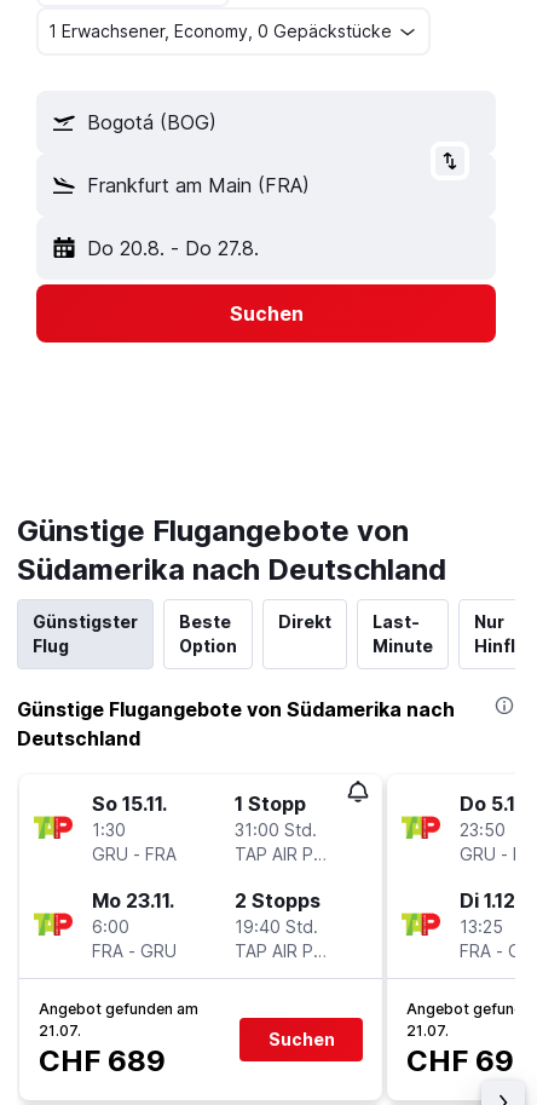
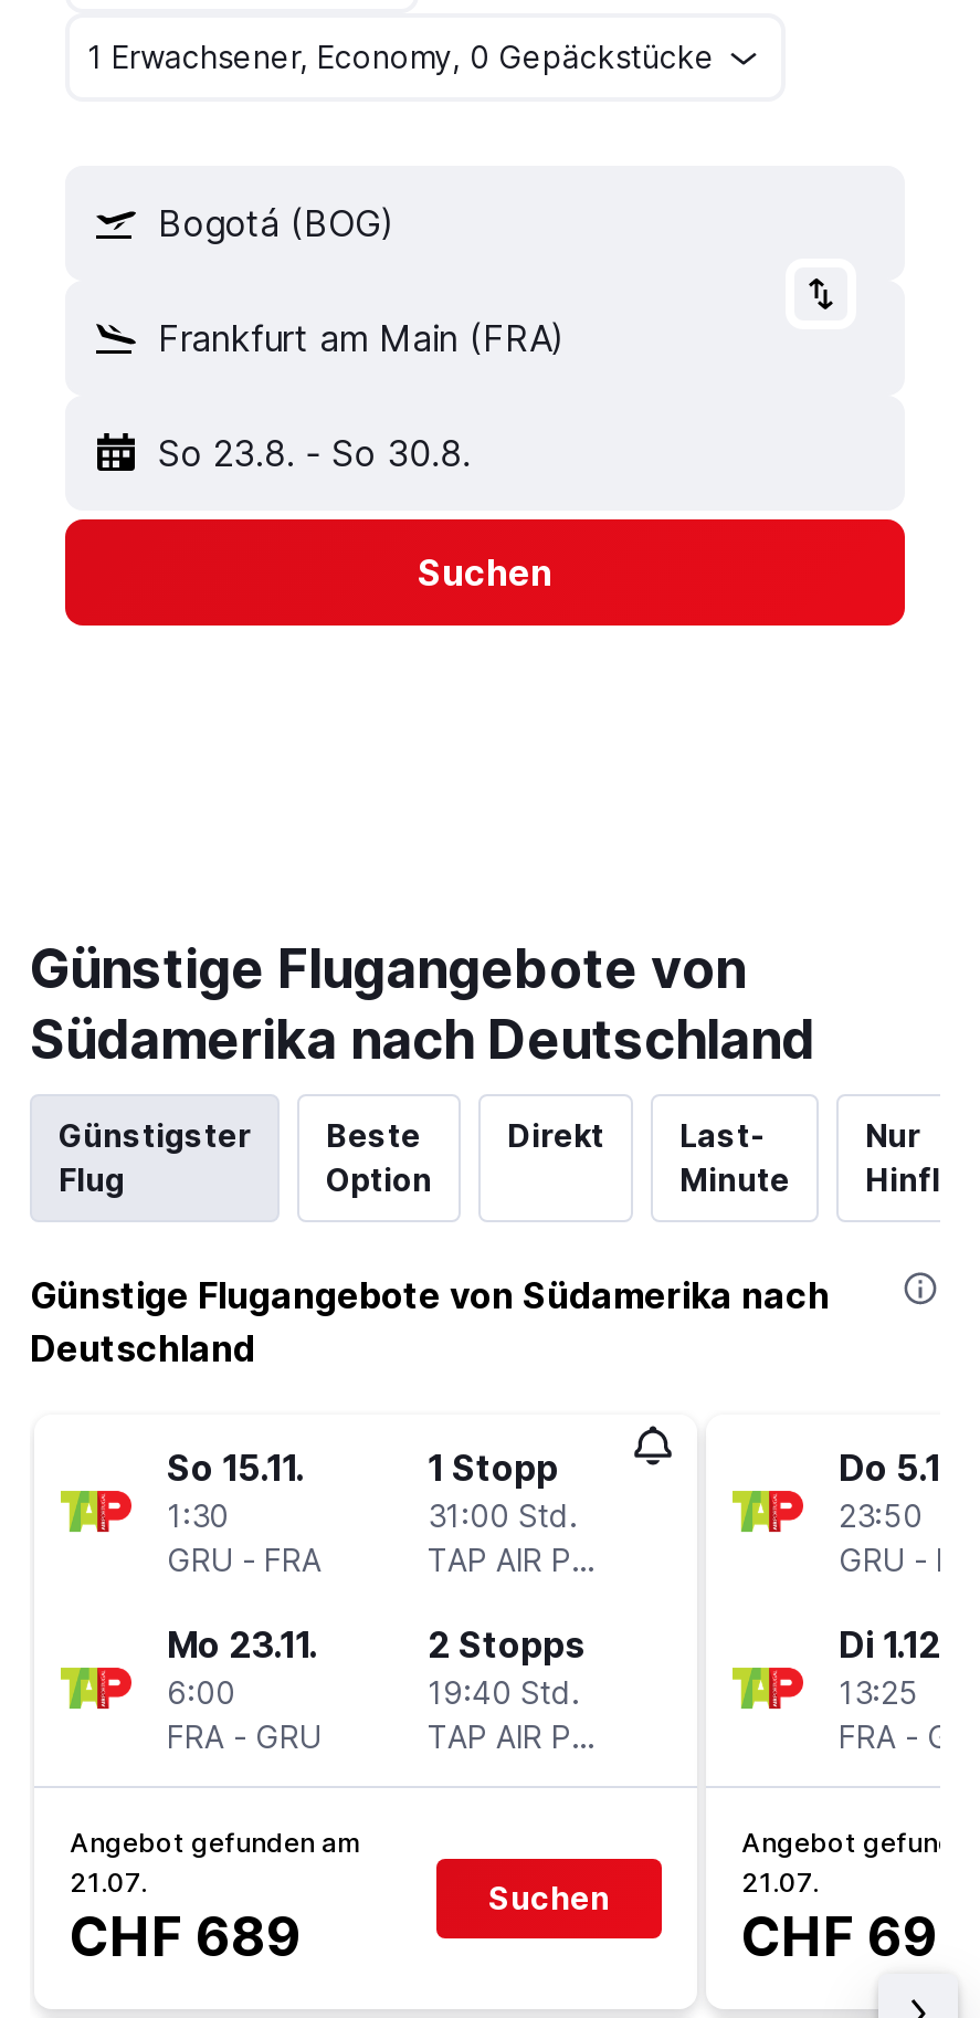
- Do 20.8. - Do 27.8.
+ So 23.8. - So 30.8.
